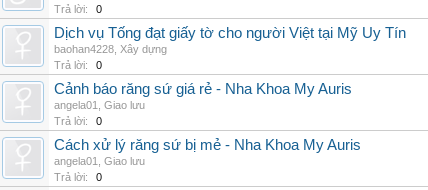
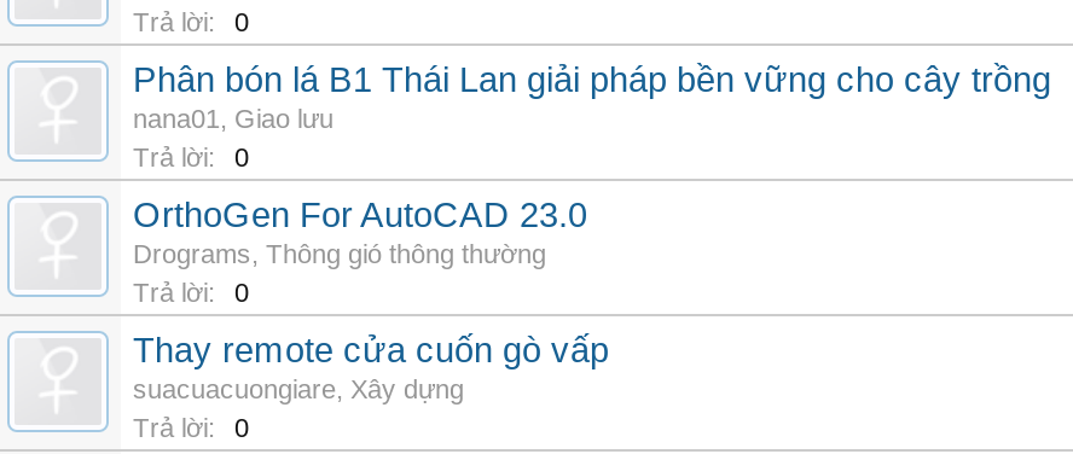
- Dịch vụ Tống đạt giấy tờ cho người Việt tại Mỹ Uy Tín
- baohan4228, Xây dựng
+ Phân bón lá B1 Thái Lan giải pháp bền vững cho cây trồng
+ nana01, Giao lưu

- Cảnh báo răng sứ giá rẻ - Nha Khoa My Auris
- angela01, Giao lưu
+ OrthoGen For AutoCAD 23.0
+ Drograms, Thông gió thông thường

- Cách xử lý răng sứ bị mẻ - Nha Khoa My Auris
- angela01, Giao lưu
+ Thay remote cửa cuốn gò vấp
+ suacuacuongiare, Xây dựng
